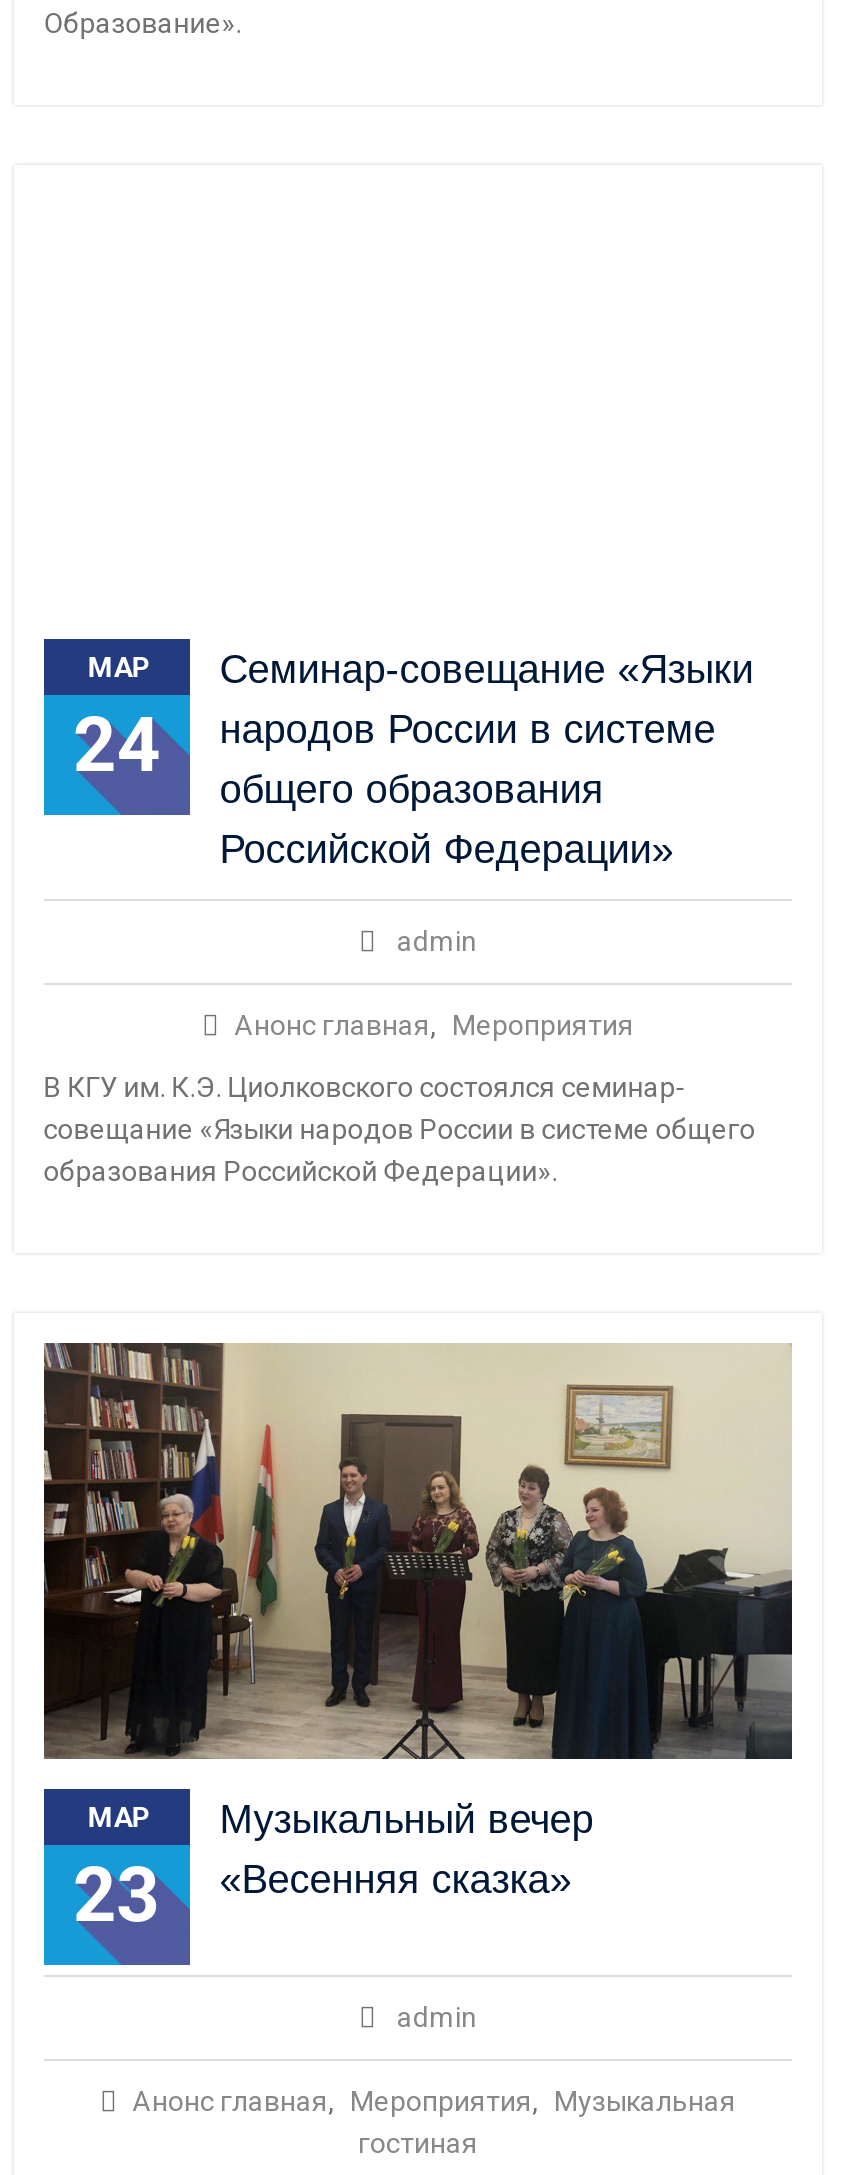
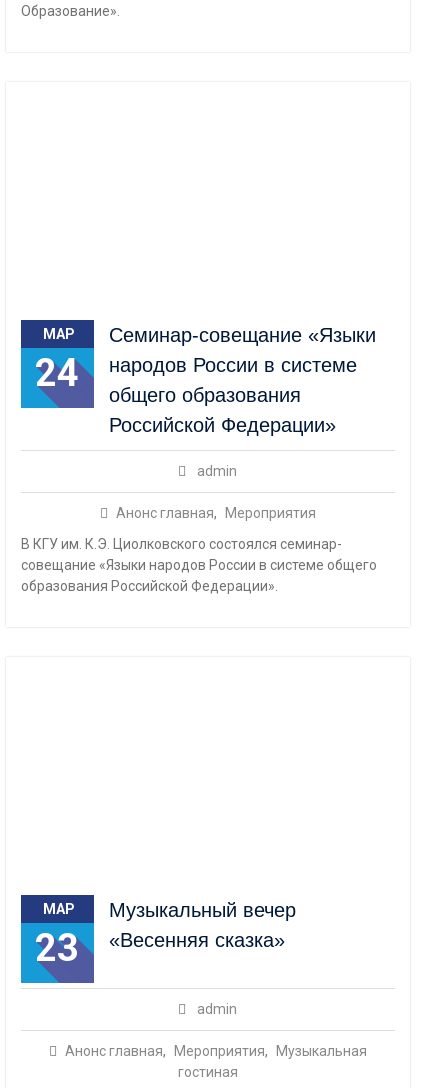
- [image]
